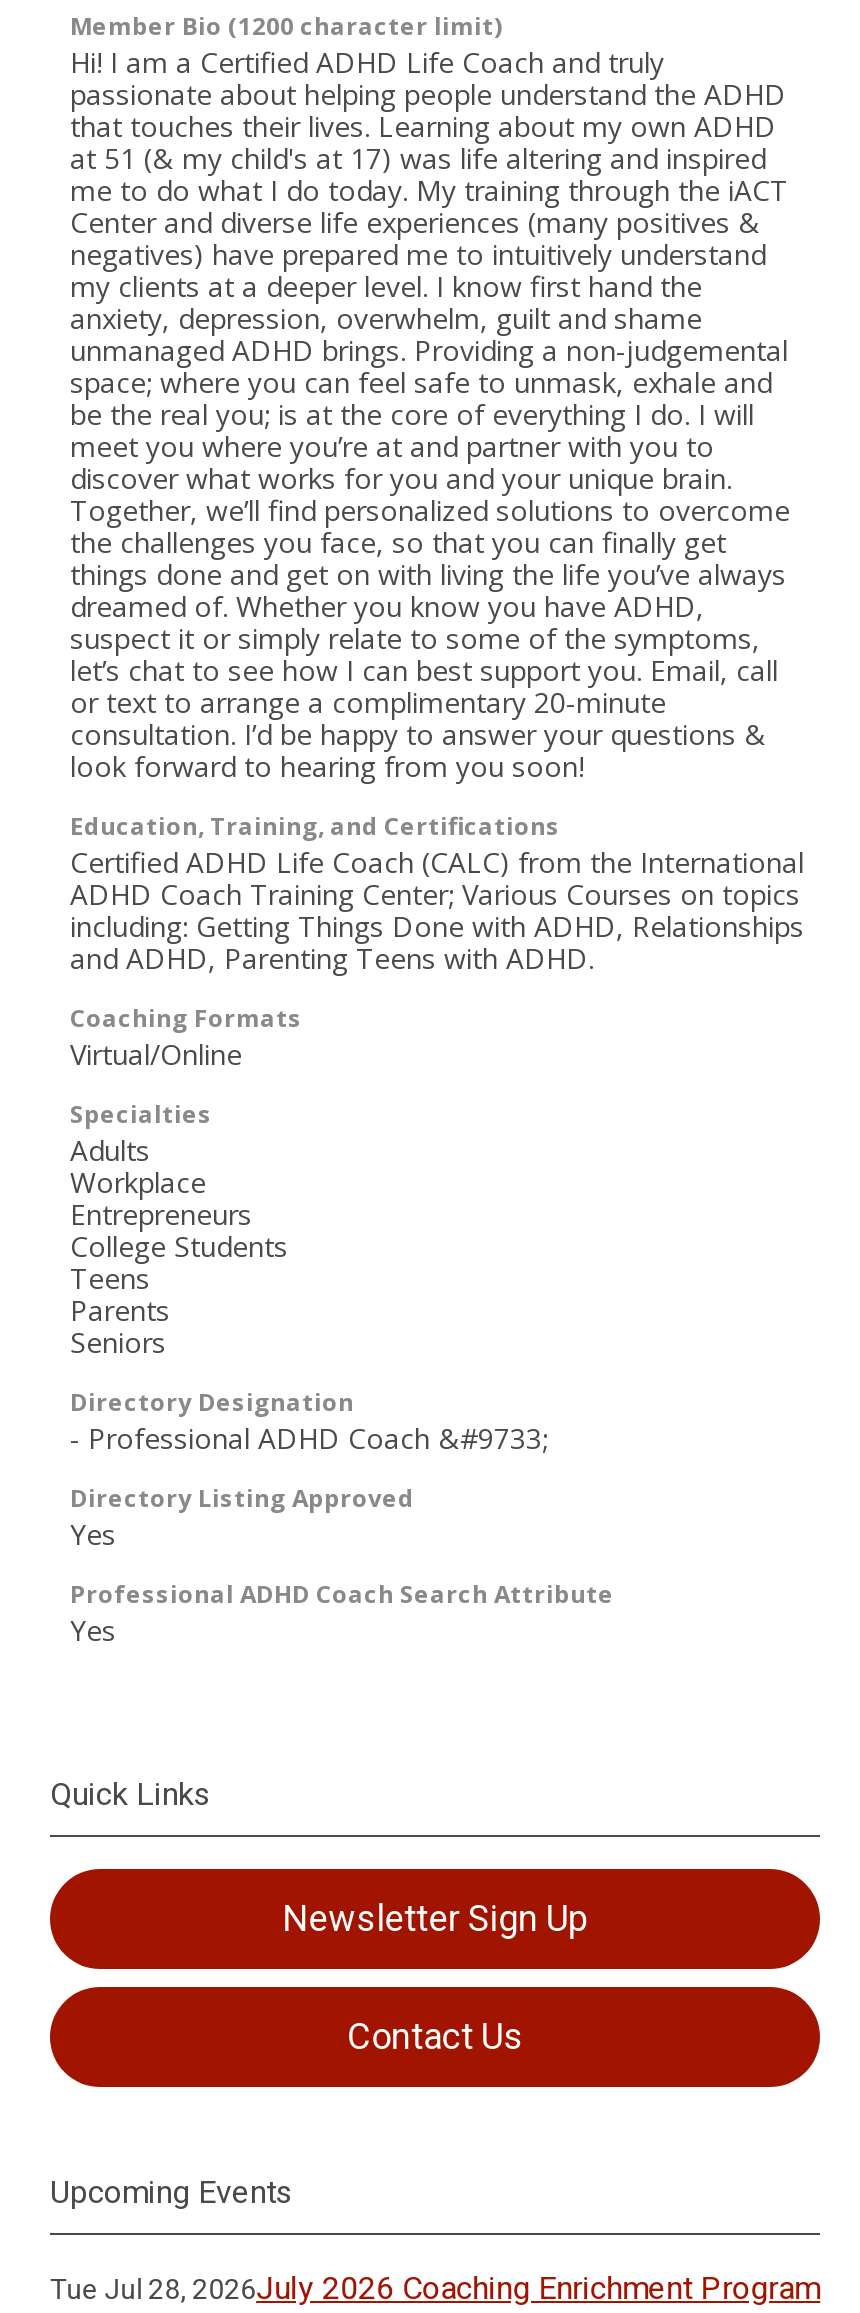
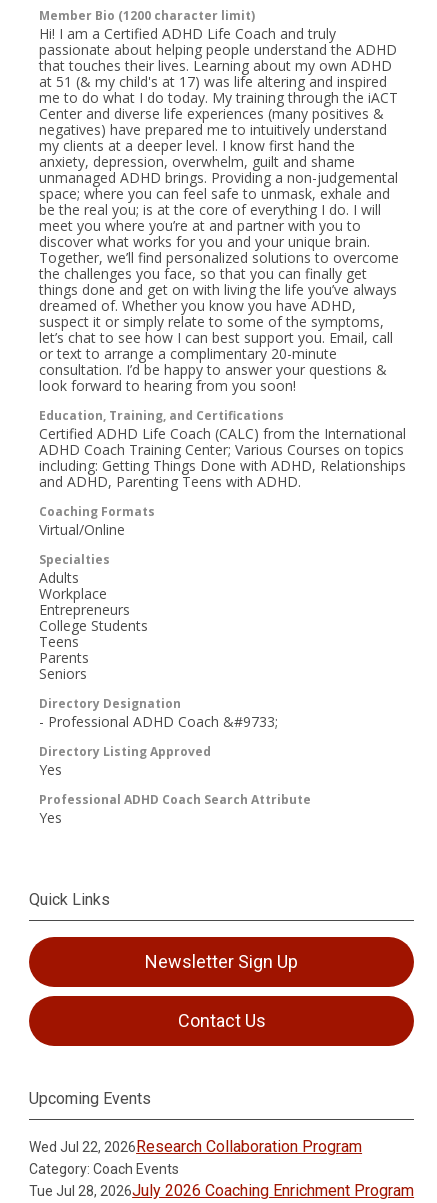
+ Wed Jul 22, 2026Research Collaboration Program
+ Category: Coach Events
